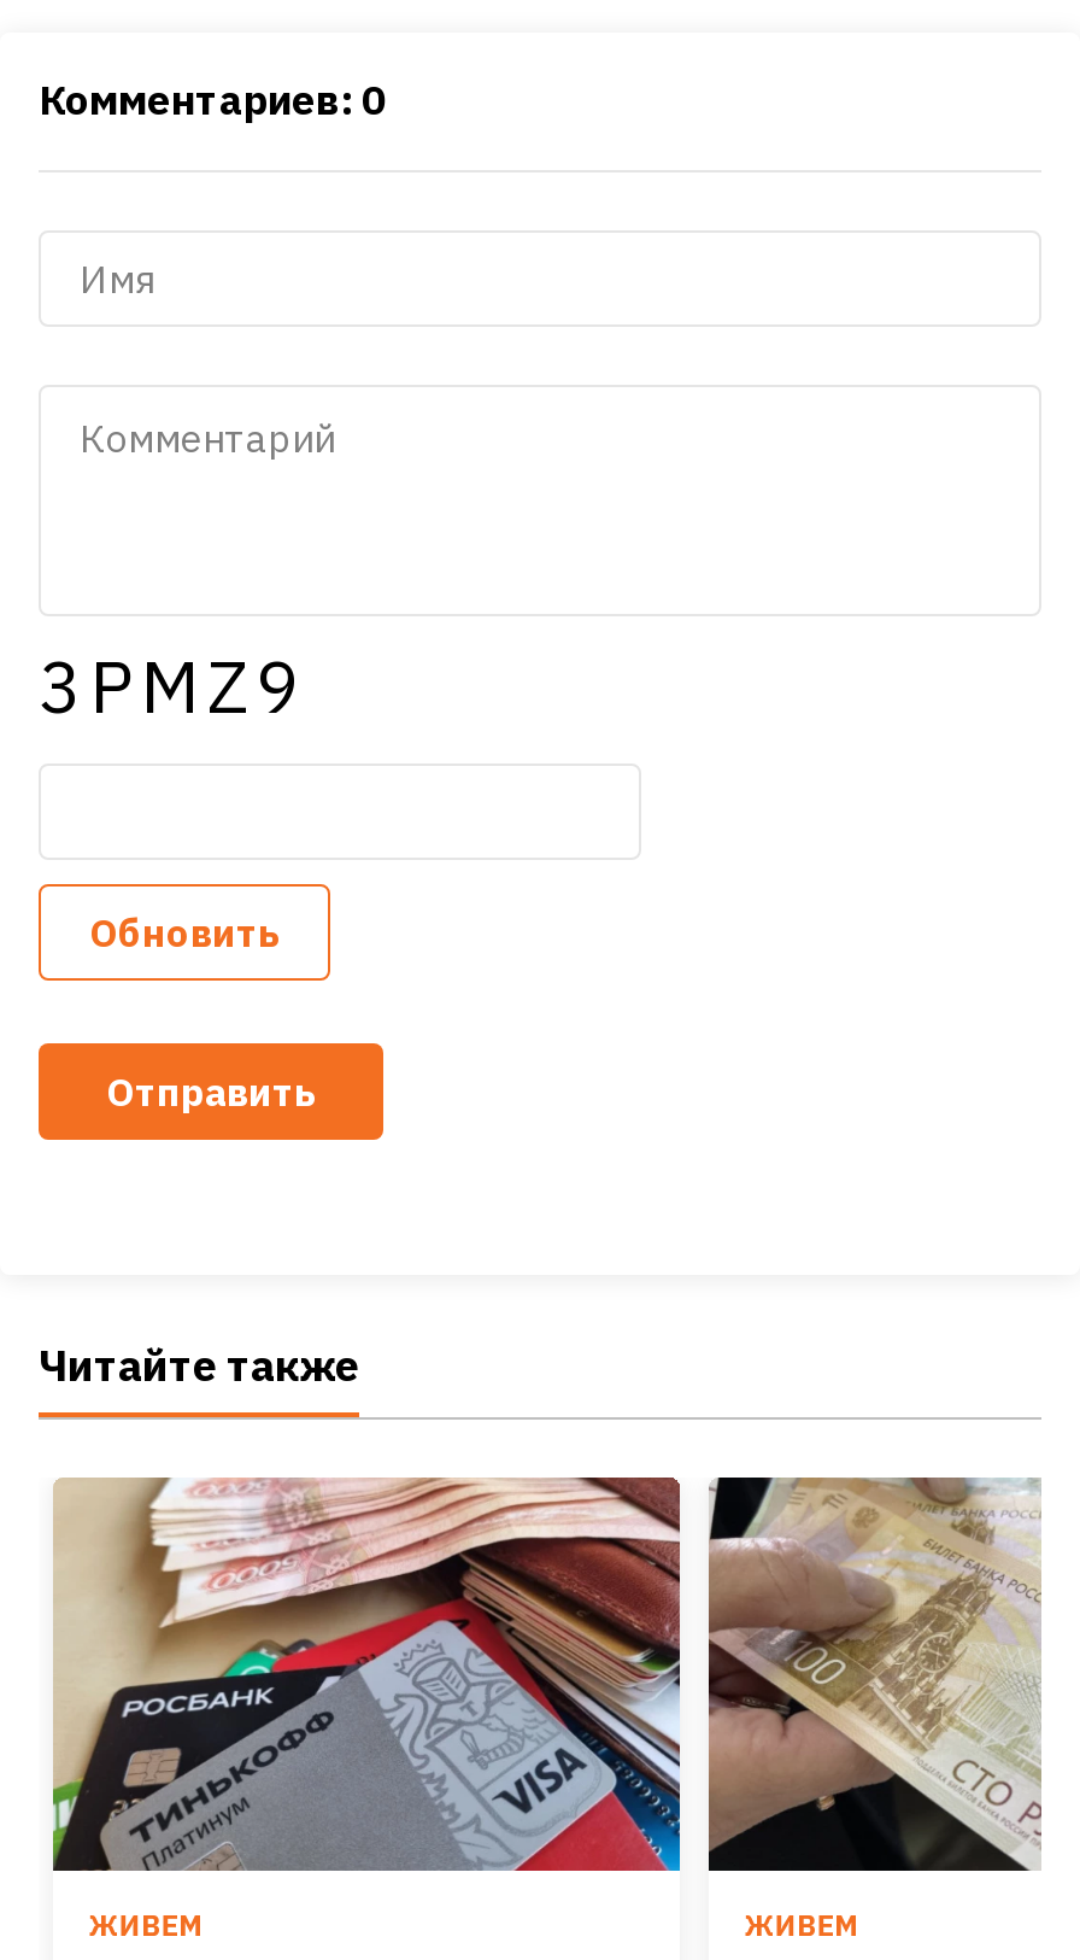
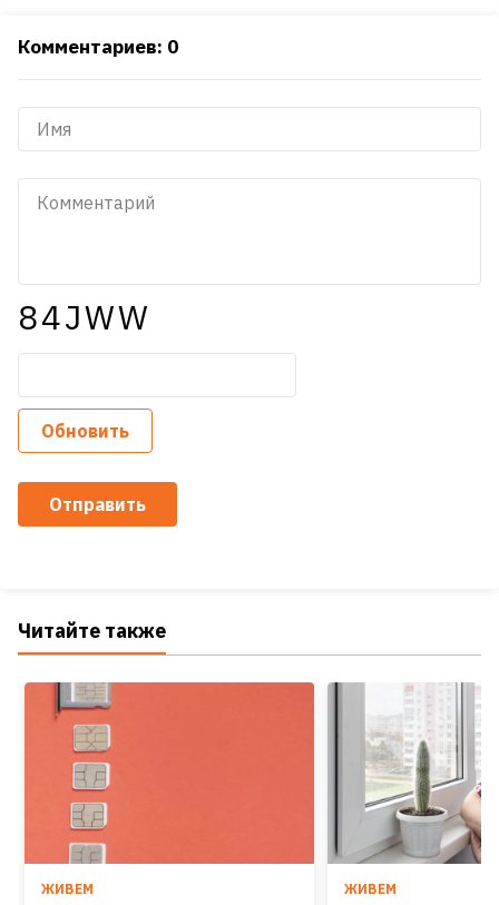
- 3PMZ9
+ 84JWW

- [image]
+ [image]

- [image]
+ [image]
